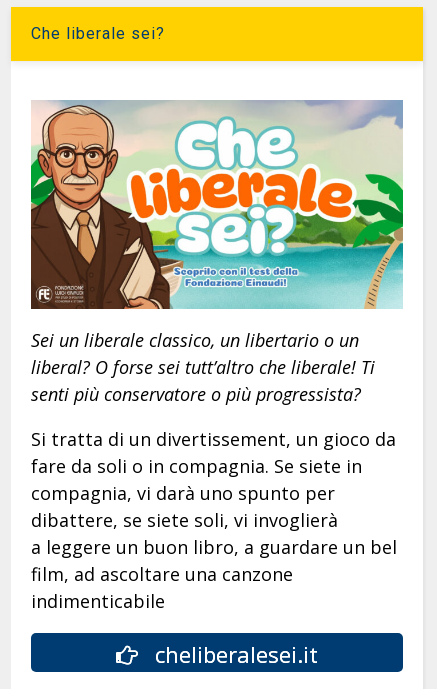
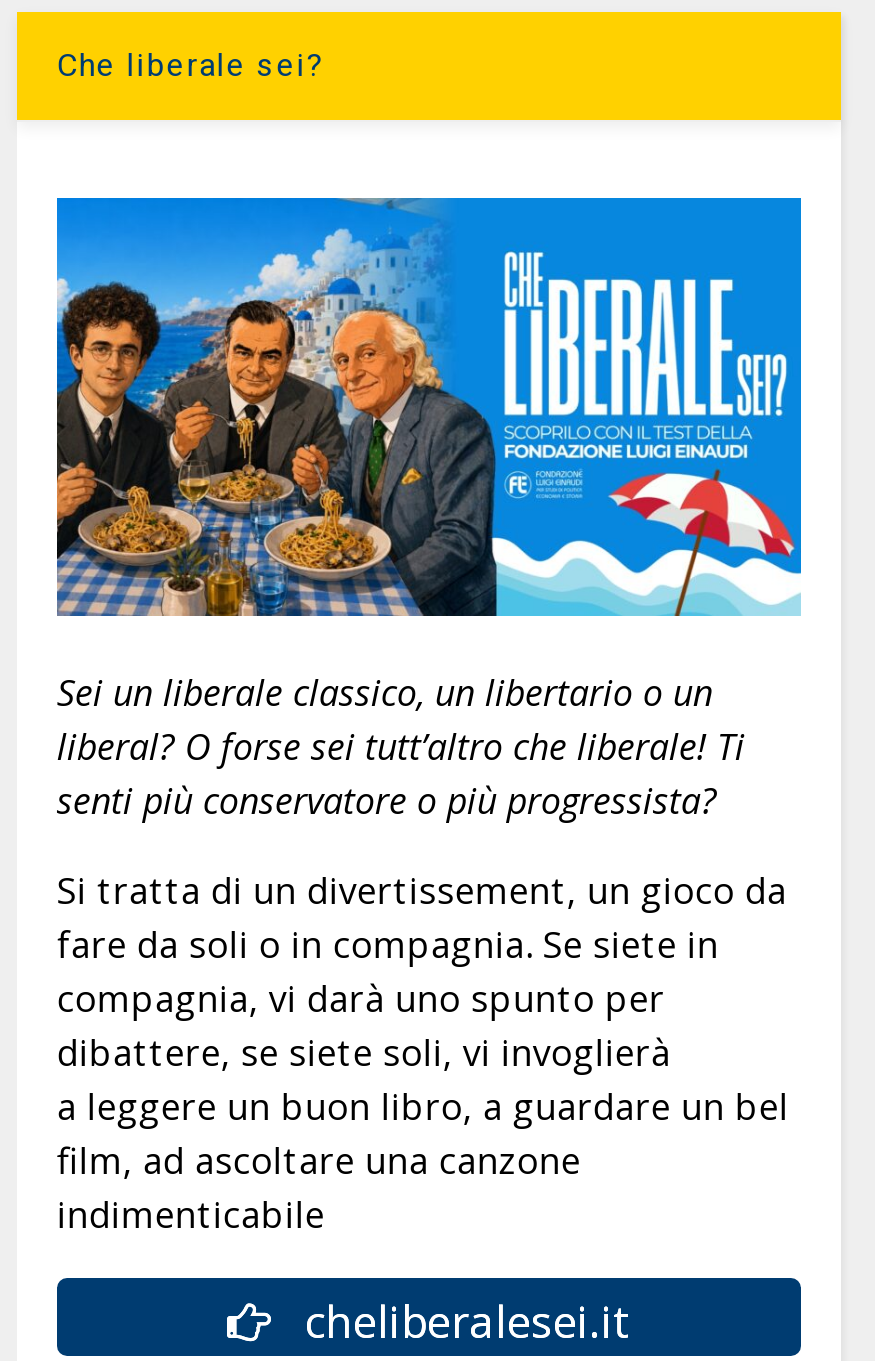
- [image]
+ [image]
